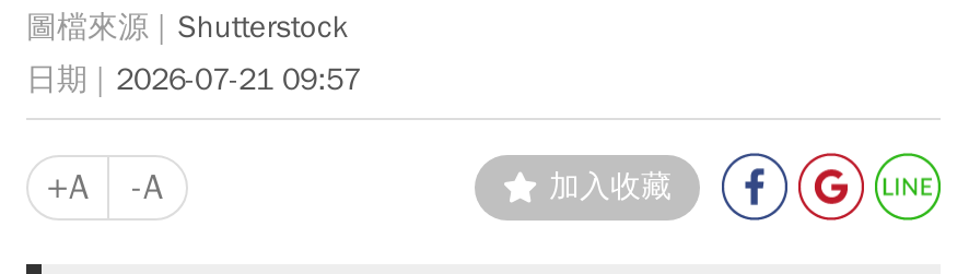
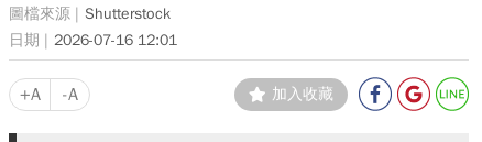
- 2026-07-21 09:57
+ 2026-07-16 12:01
